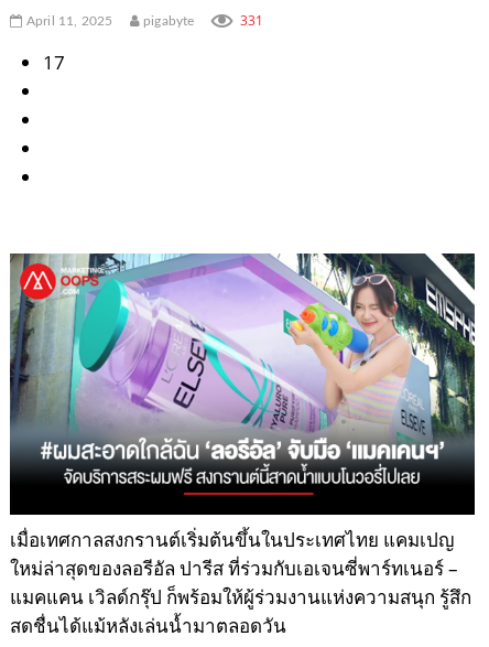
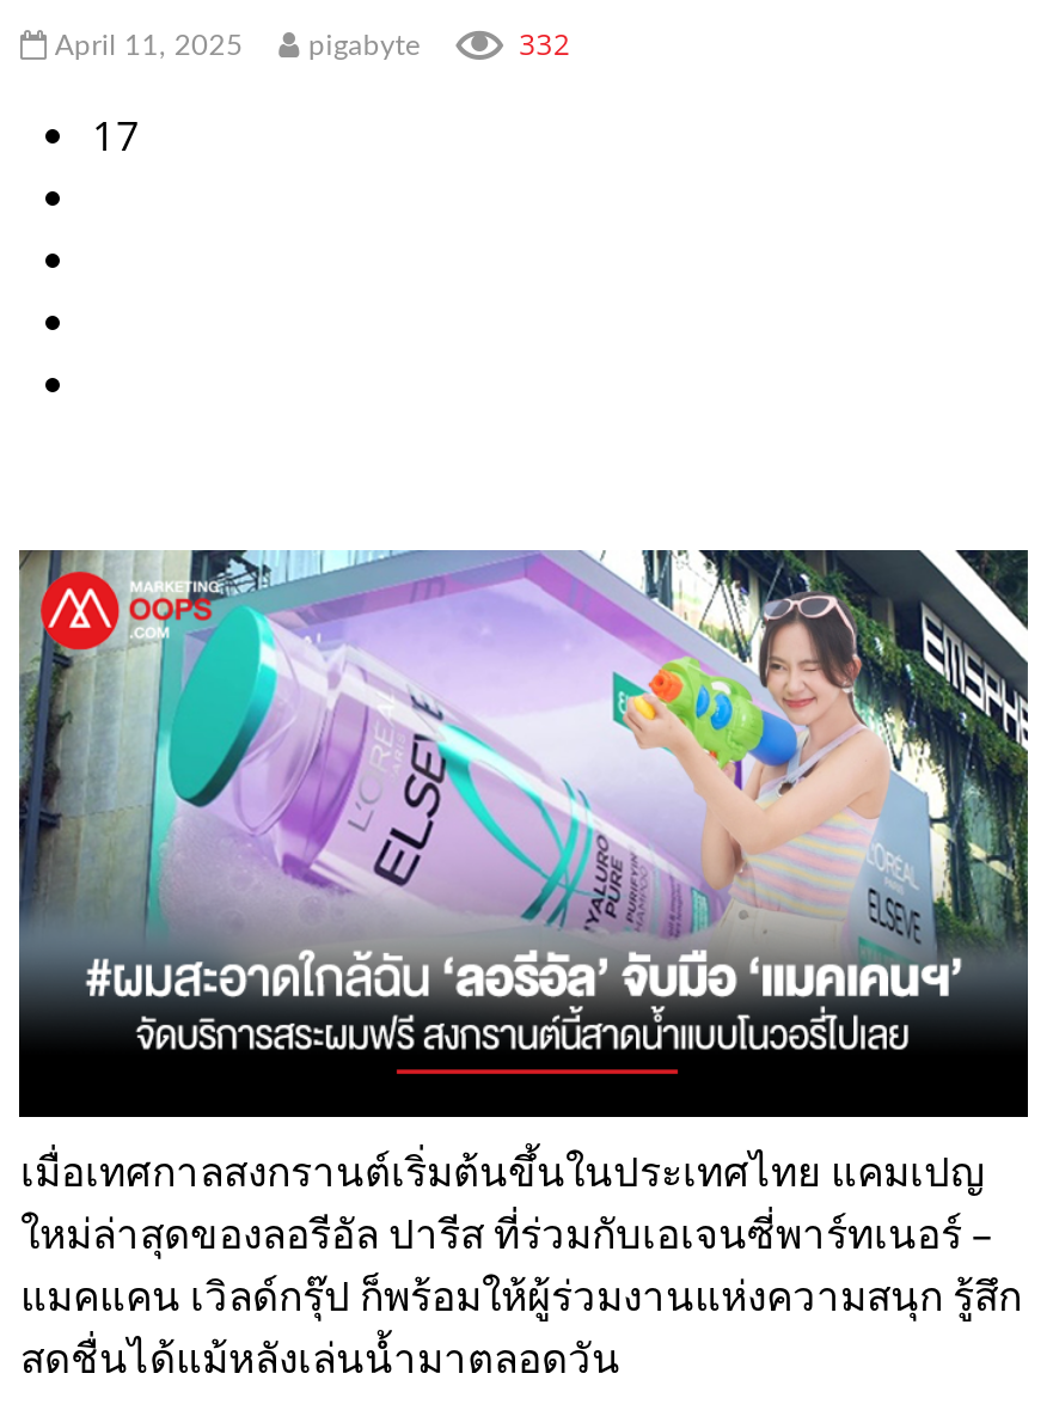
- 331
+ 332
